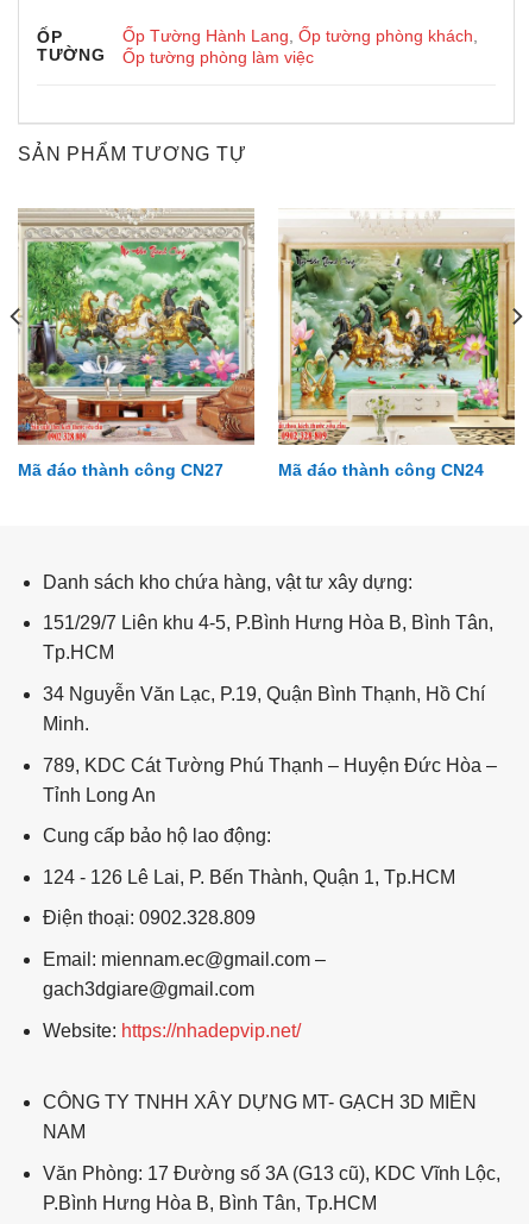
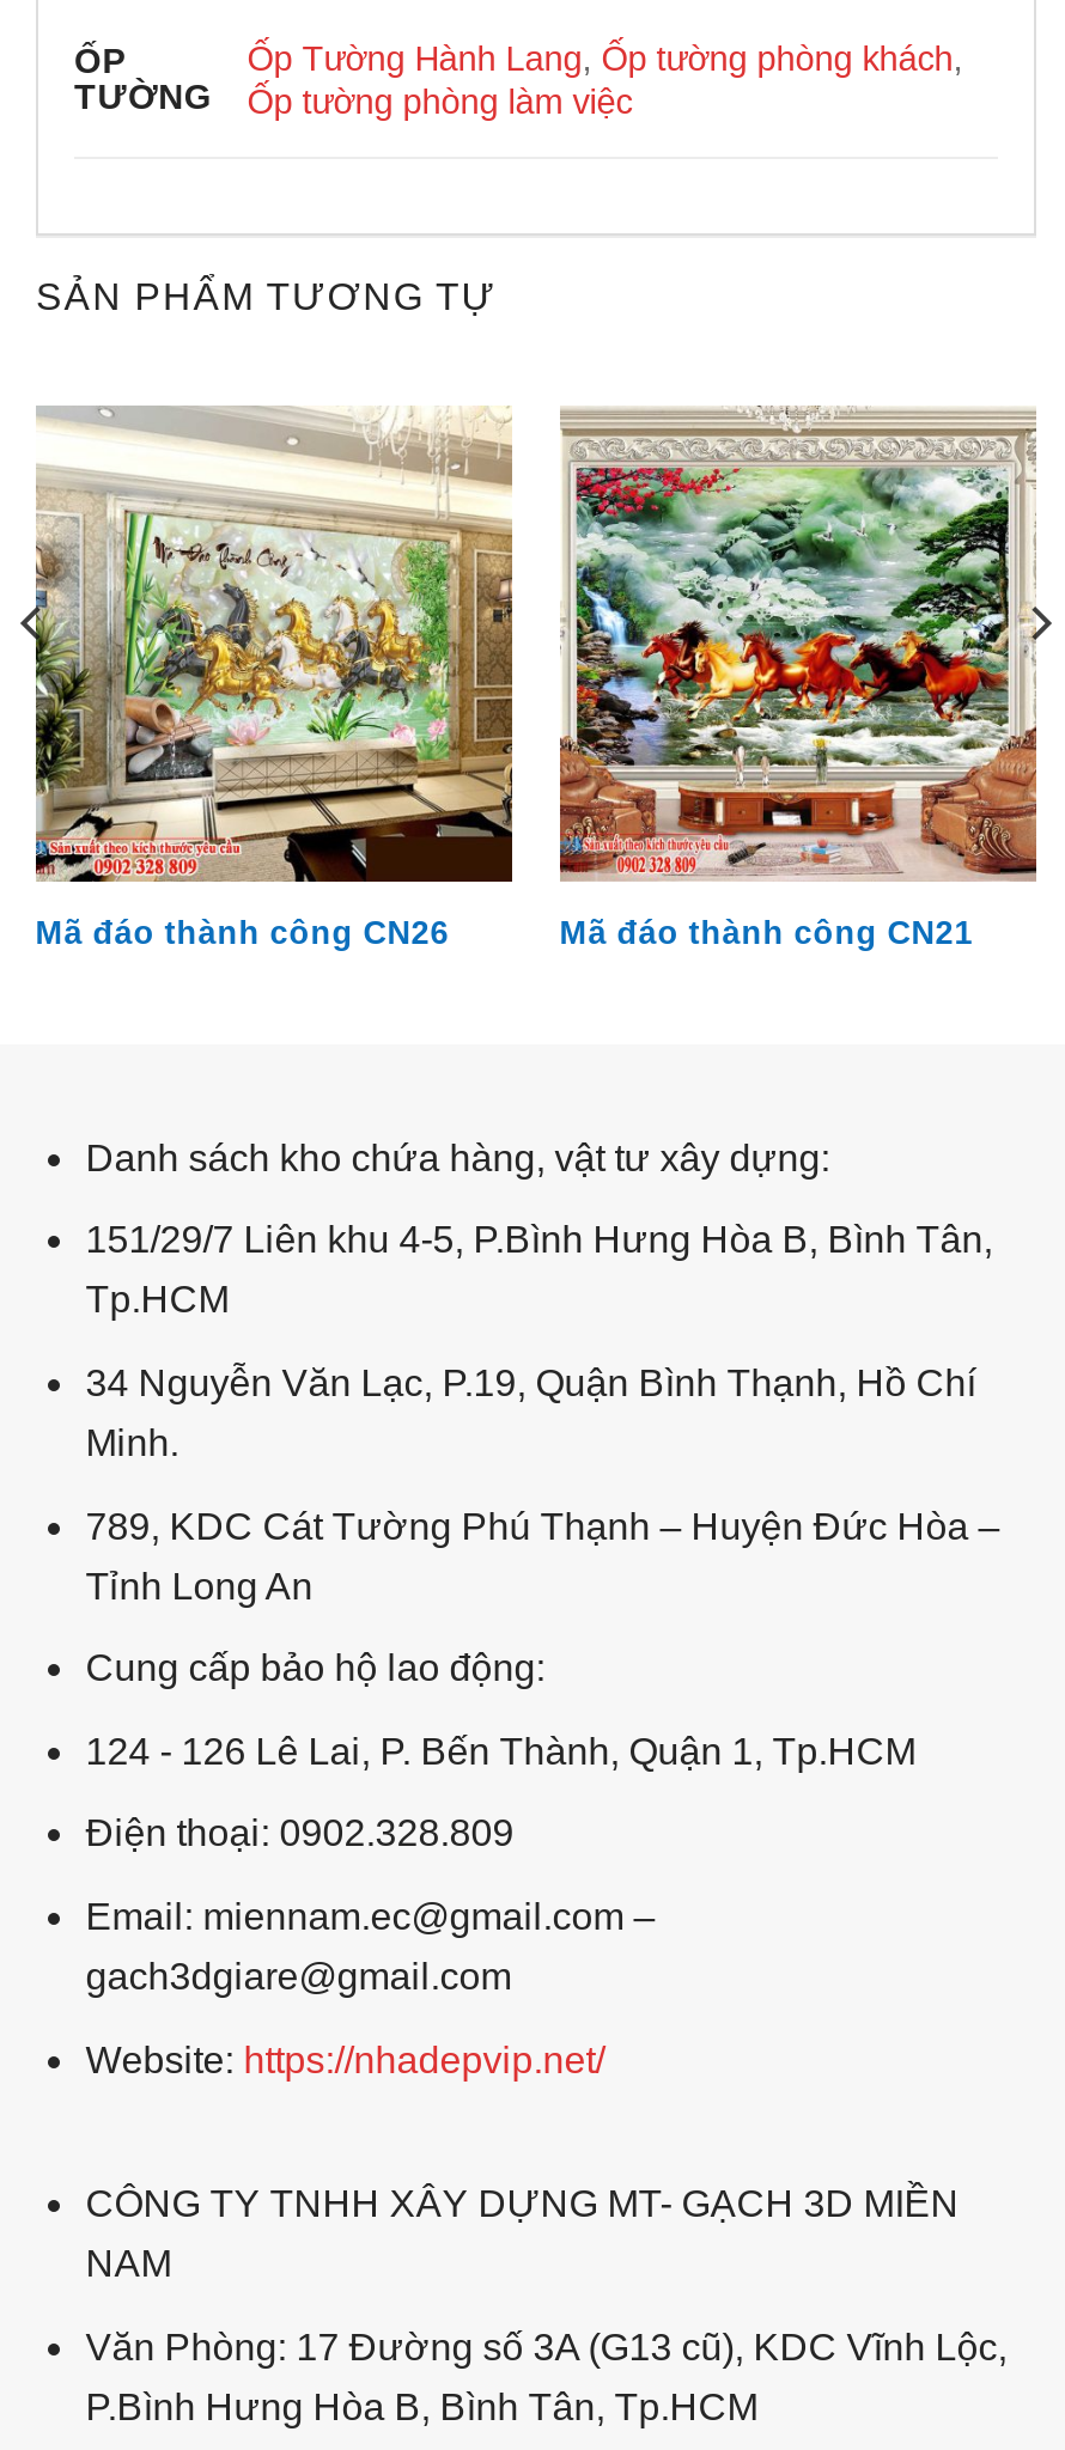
- [image]
- Mã đáo thành công CN27
+ [image]
+ Mã đáo thành công CN26

- [image]
- Mã đáo thành công CN24
+ [image]
+ Mã đáo thành công CN21
